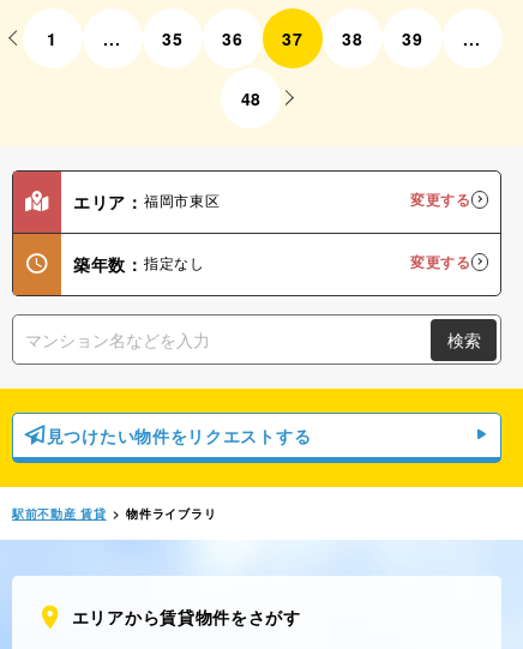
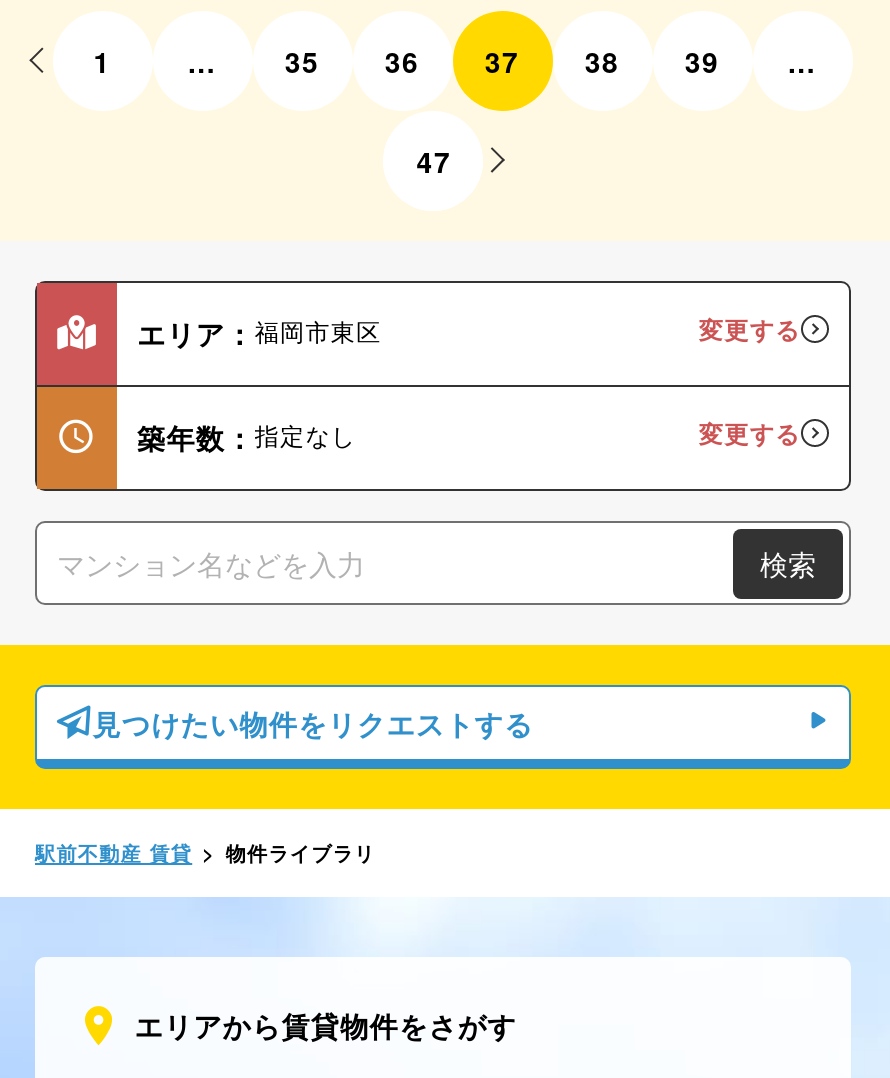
- 48
+ 47
